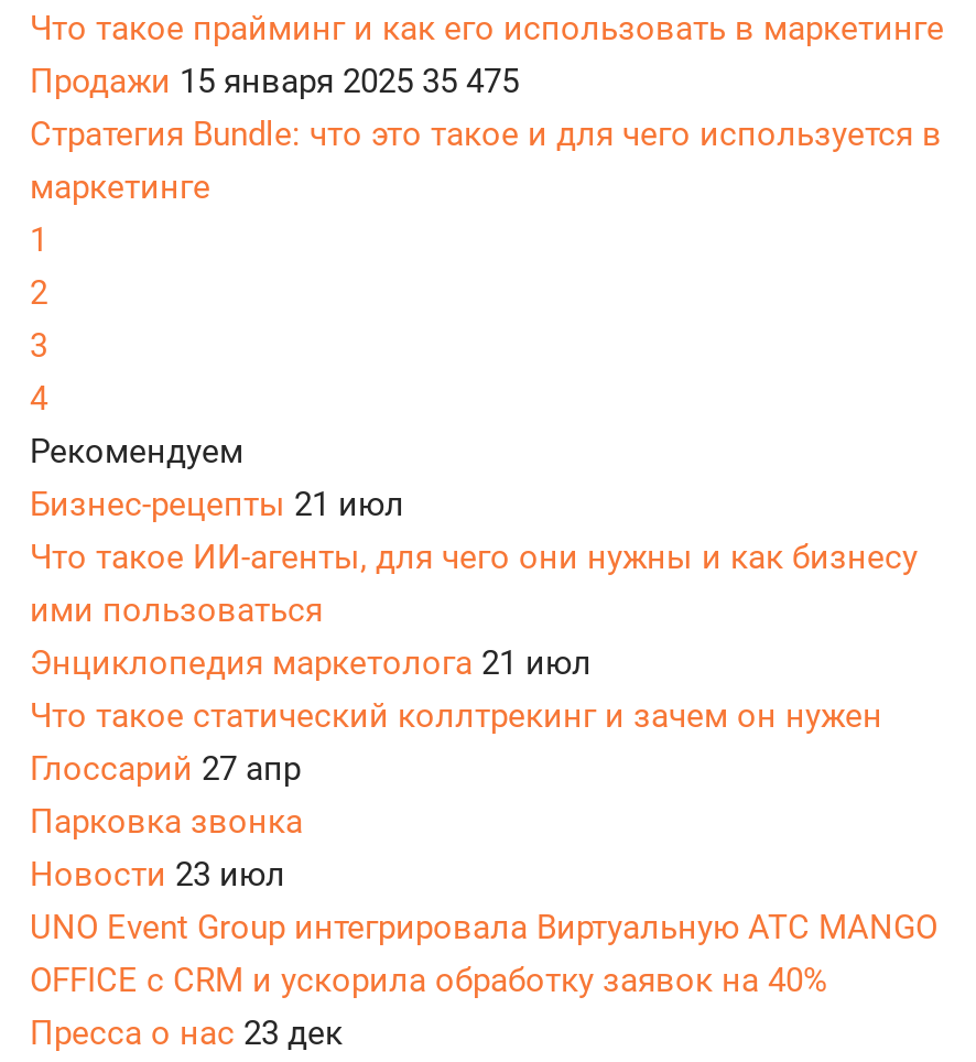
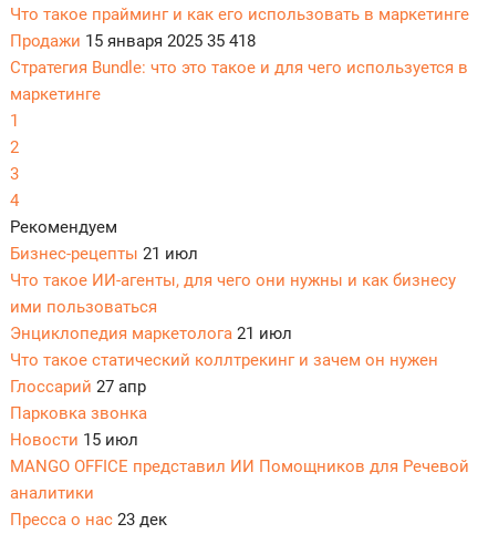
- Продажи 15 января 2025 35 475
+ Продажи 15 января 2025 35 418

- Новости 23 июл
- UNO Event Group интегрировала Виртуальную АТС MANGO
- OFFICE с CRM и ускорила обработку заявок на 40%
+ Новости 15 июл
+ MANGO OFFICE представил ИИ Помощников для Речевой
+ аналитики
